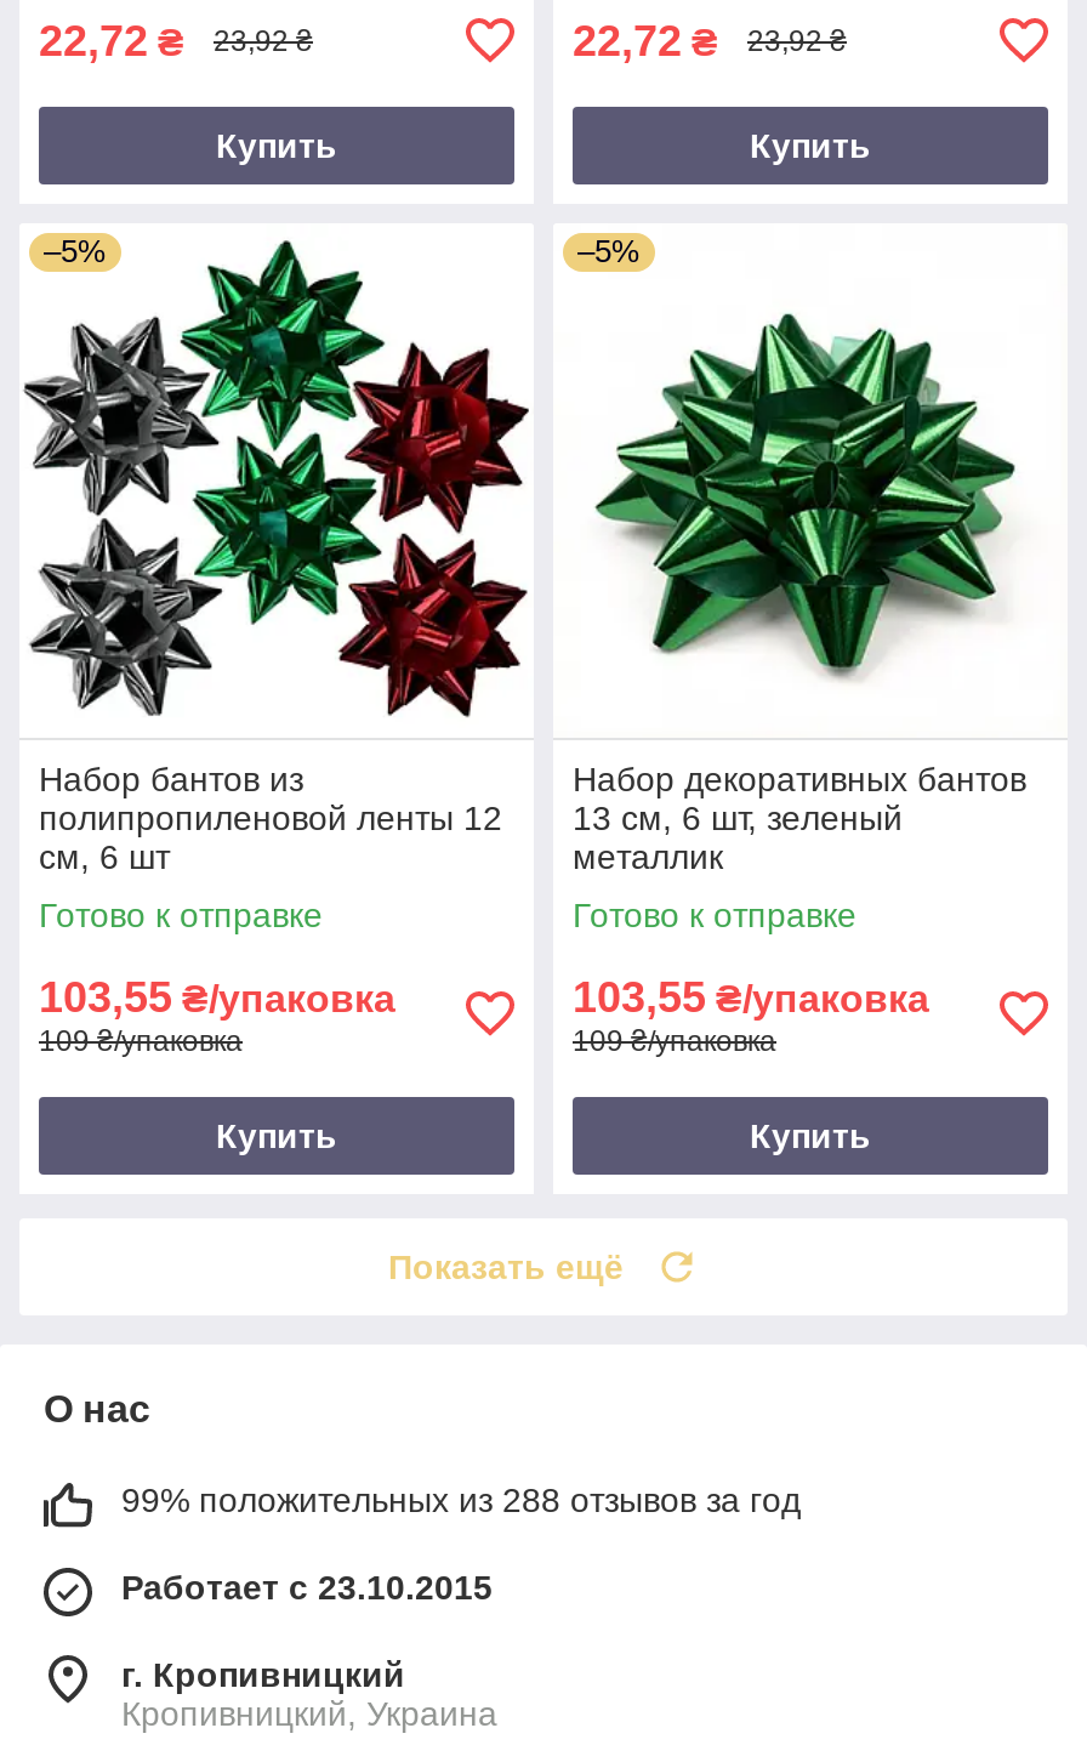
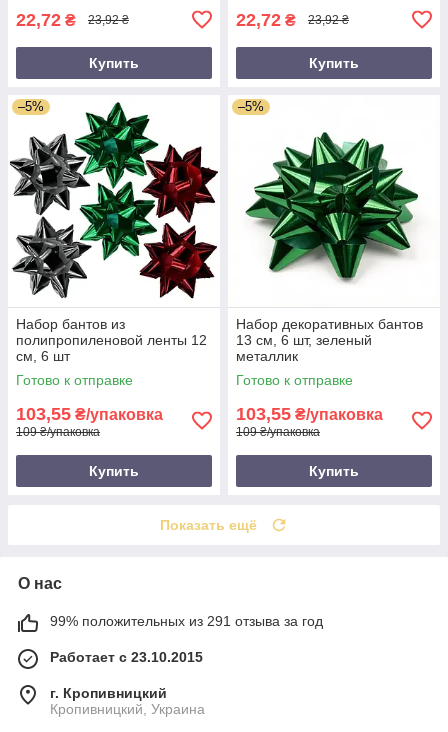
- 99% положительных из 288 отзывов за год
+ 99% положительных из 291 отзыва за год
